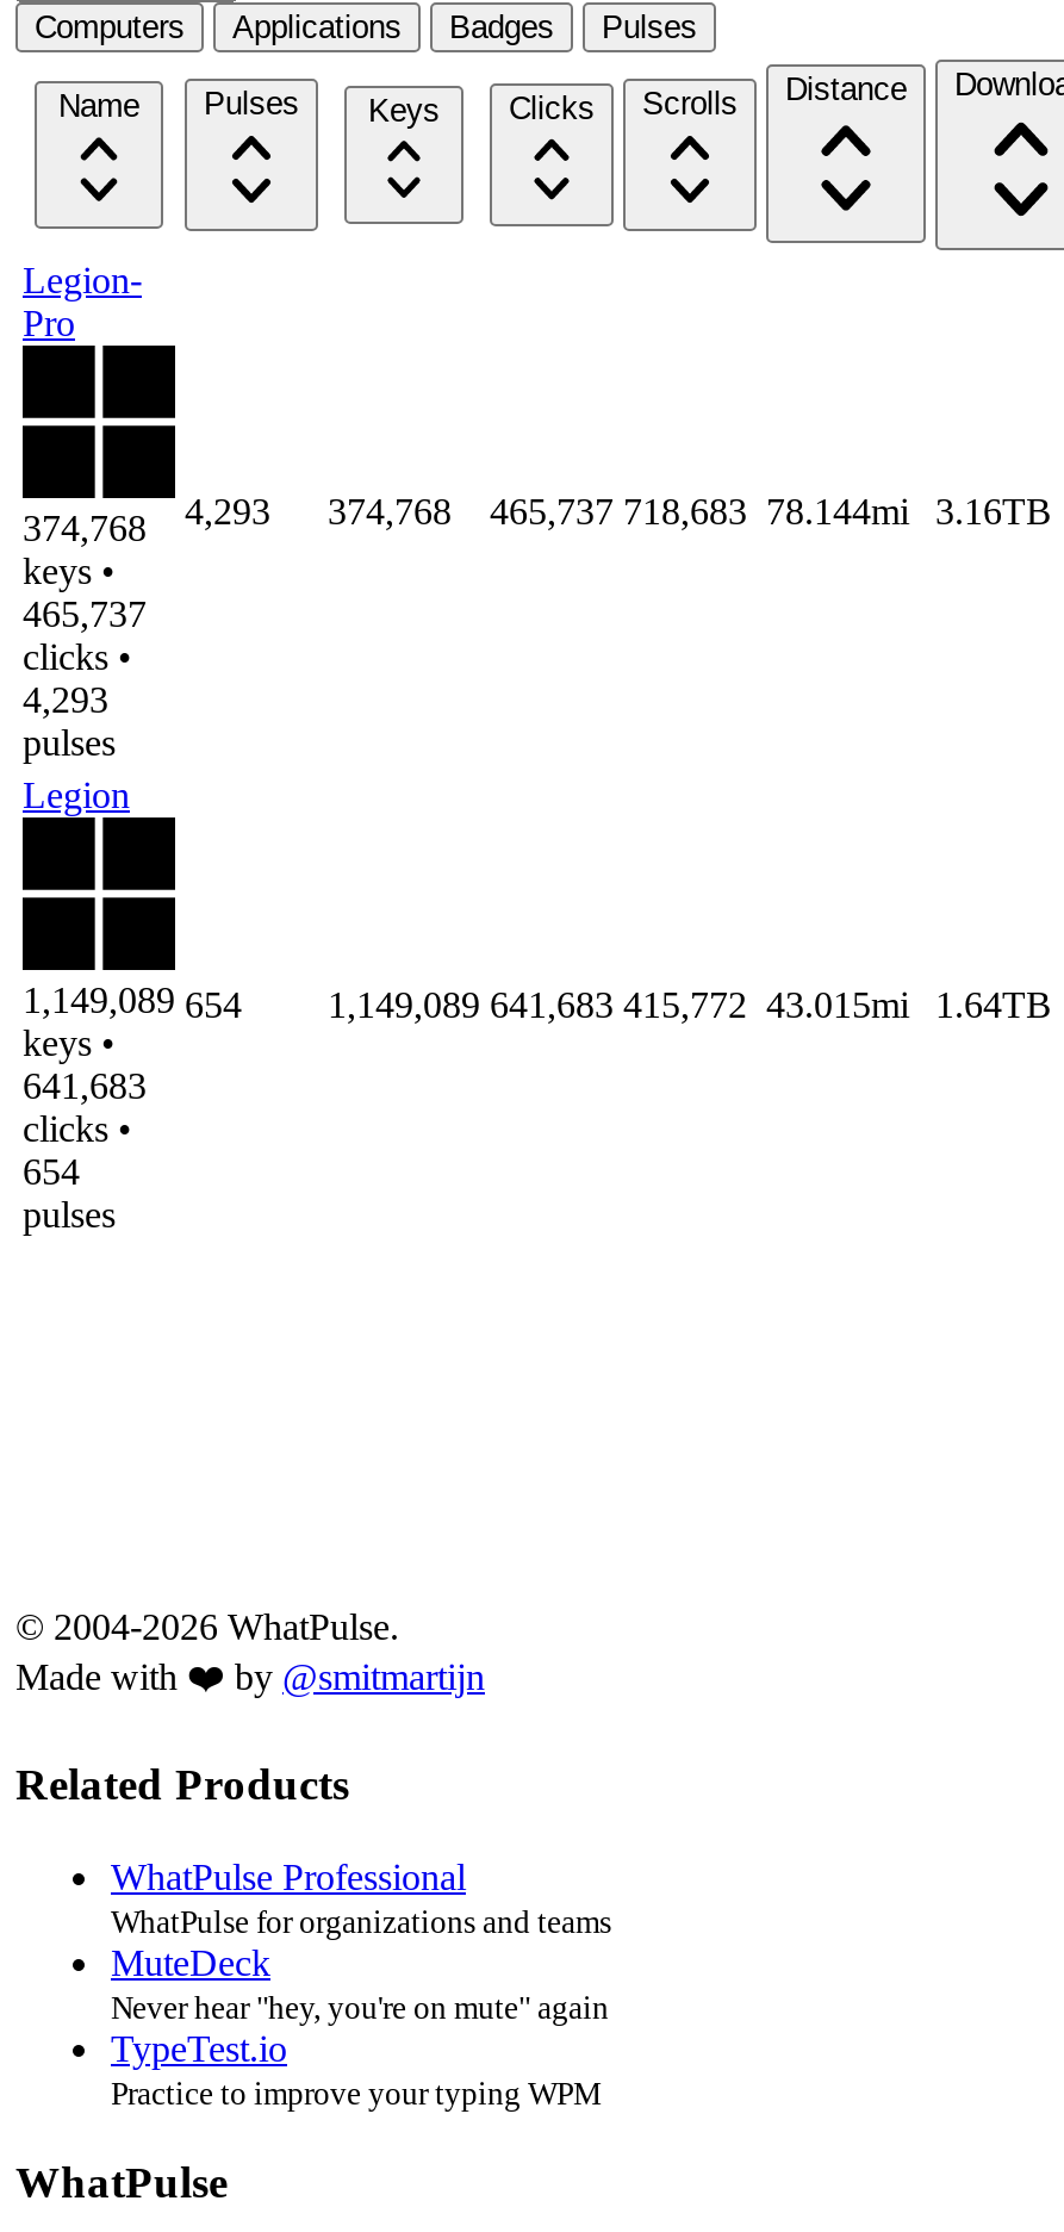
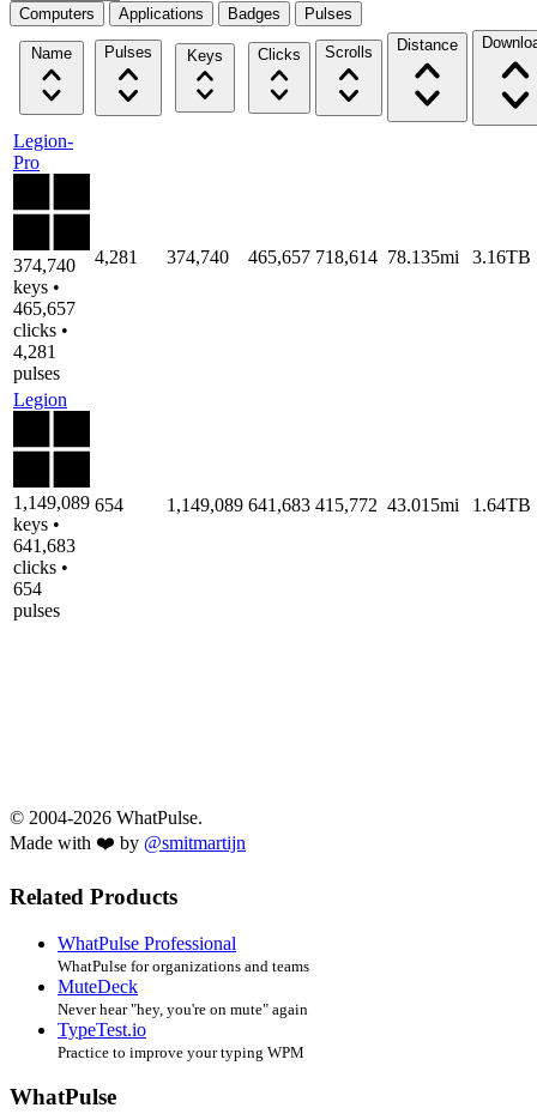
- 4,293
- 374,768
- 465,737 718,683 78.144mi
+ 4,281
+ 374,740
+ 465,657 718,614 78.135mi

- 374,768
+ 374,740

- 465,737
+ 465,657

- 4,293
+ 4,281
